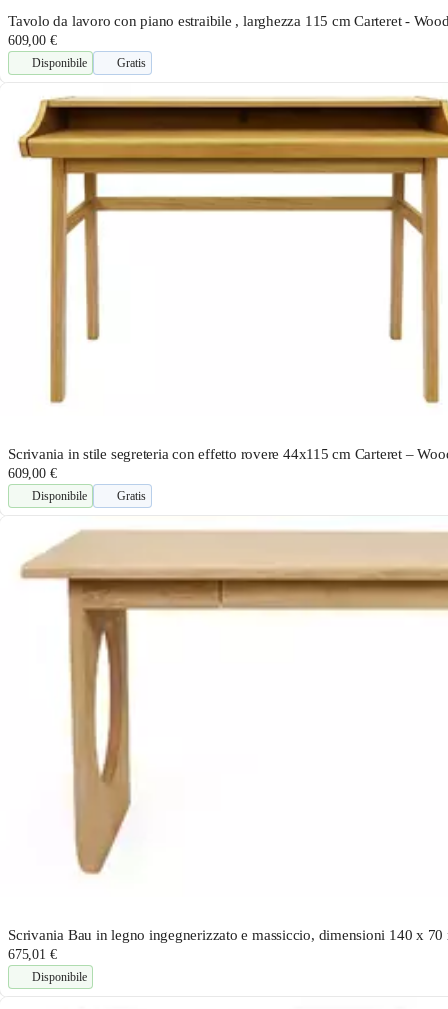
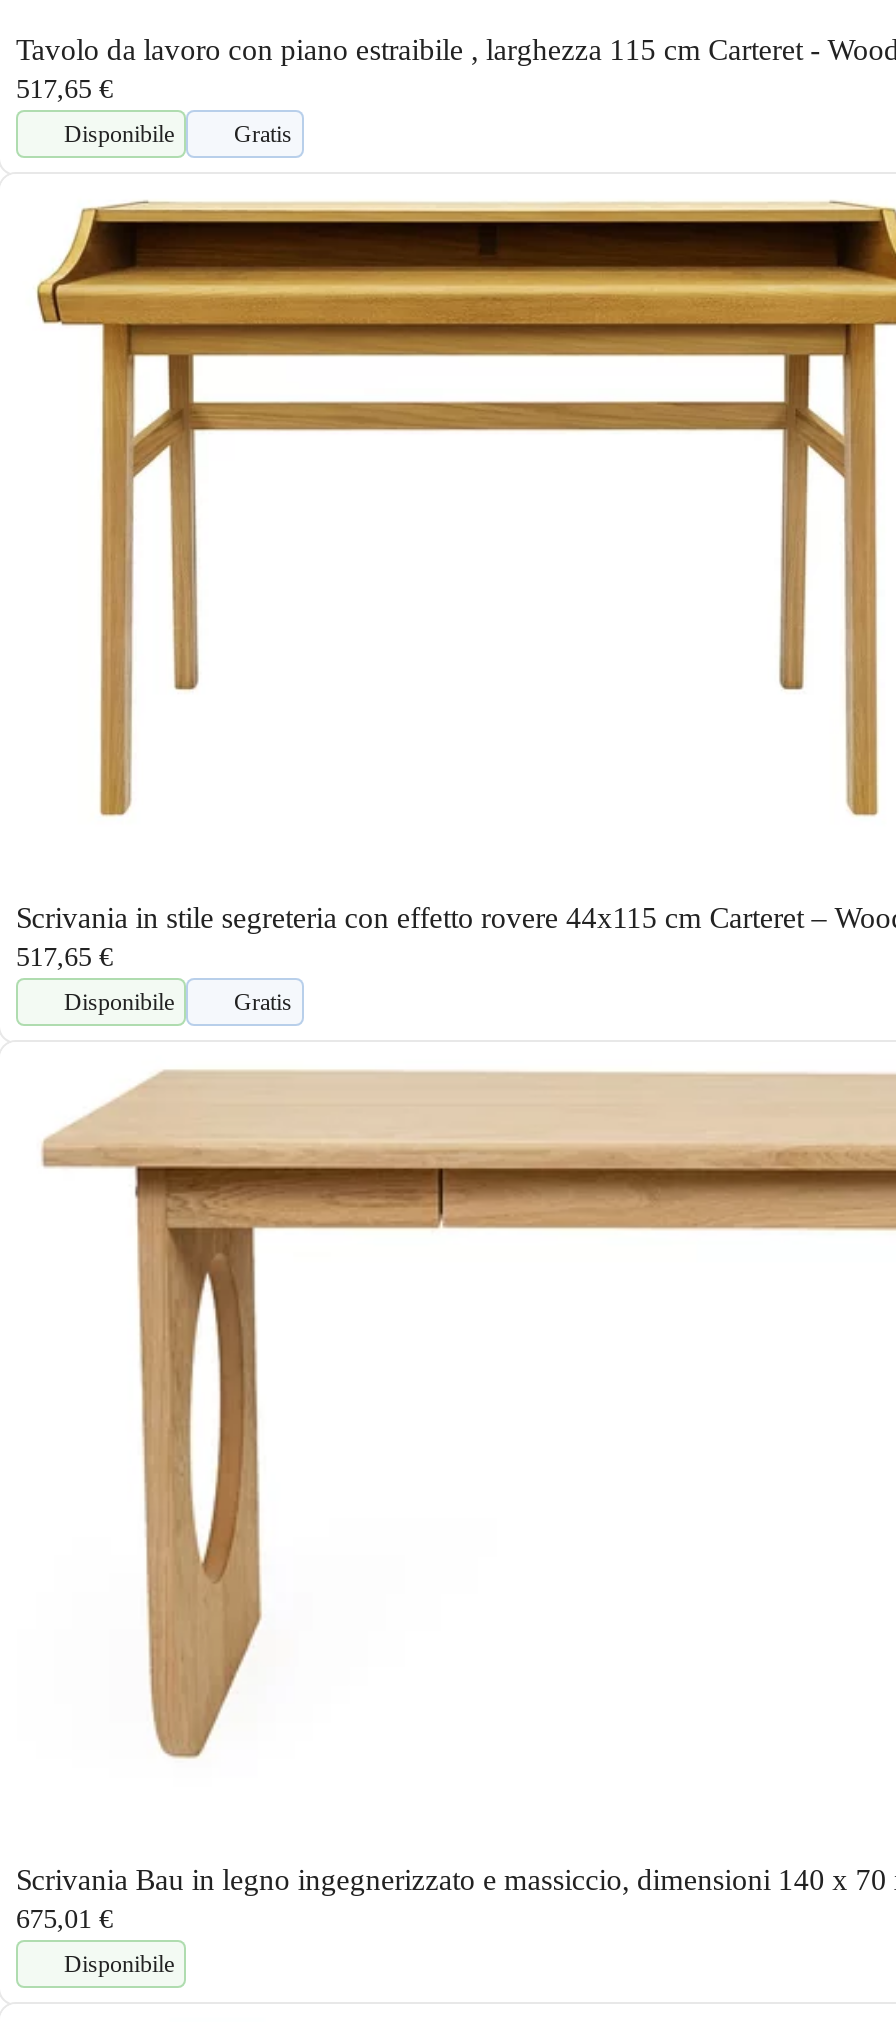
- 609,00 €
+ 517,65 €

- 609,00 €
+ 517,65 €
